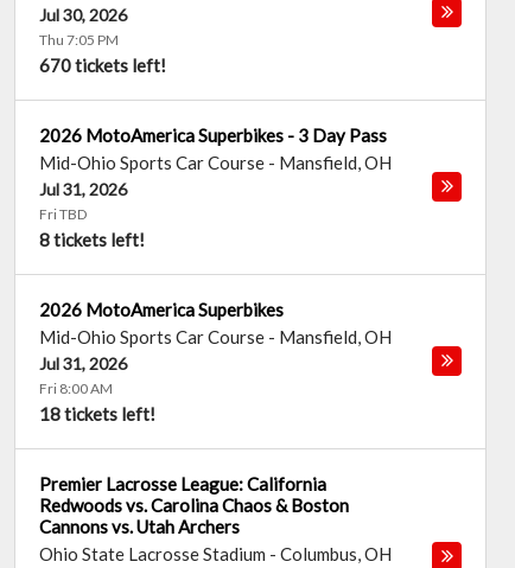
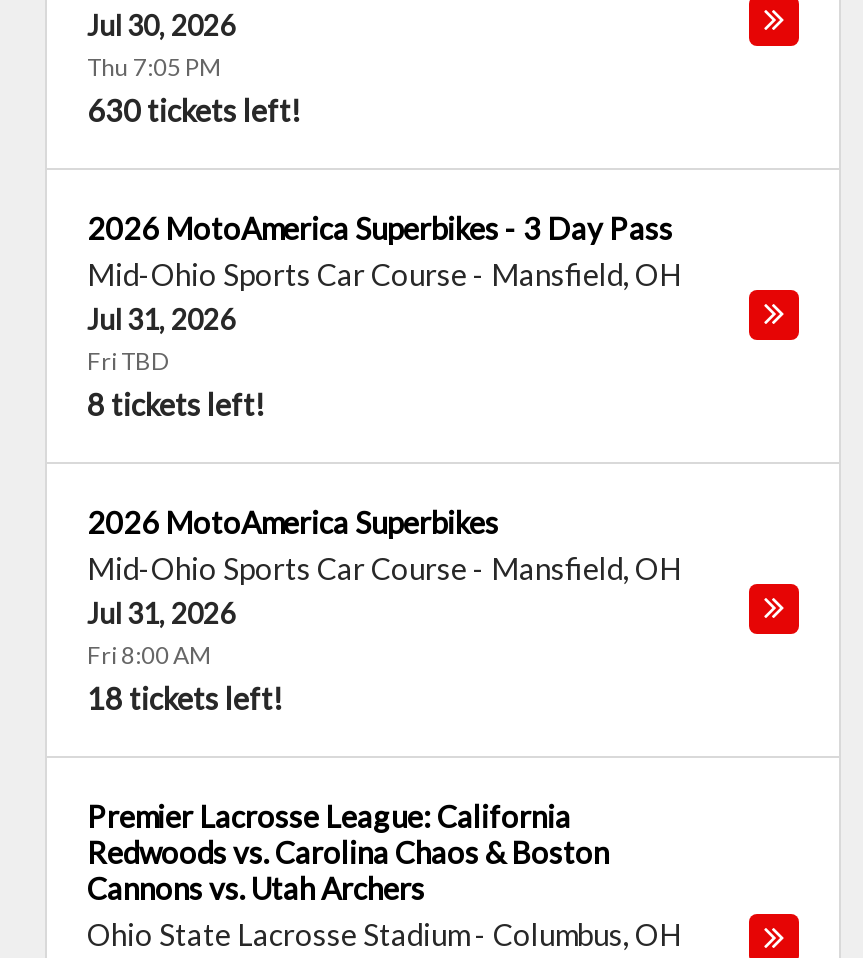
- 670 tickets left!
+ 630 tickets left!
